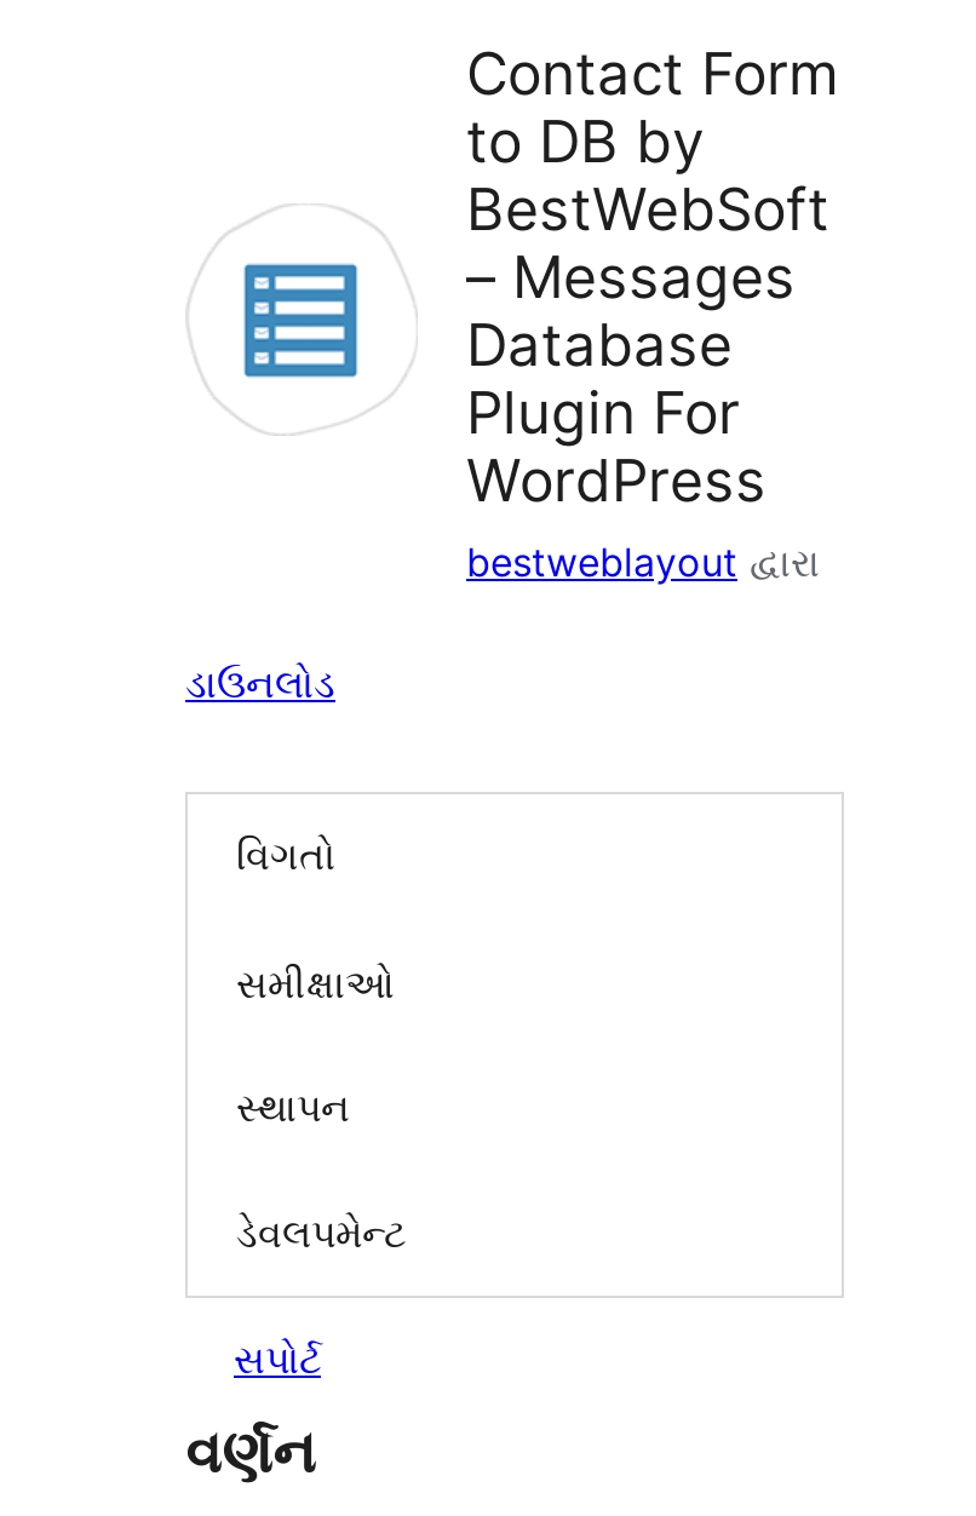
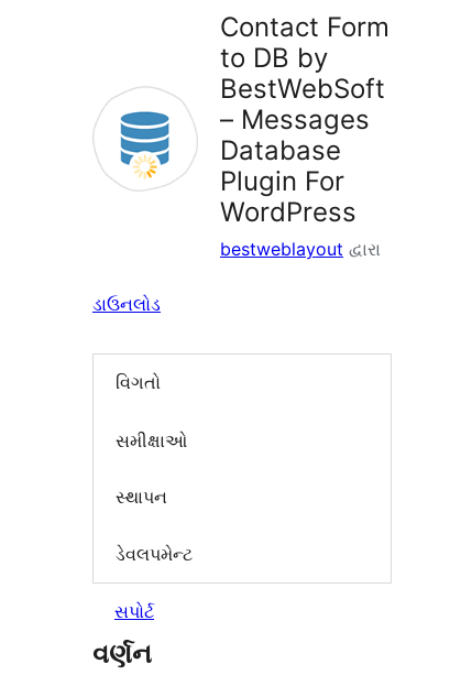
- [image]
+ [image]
